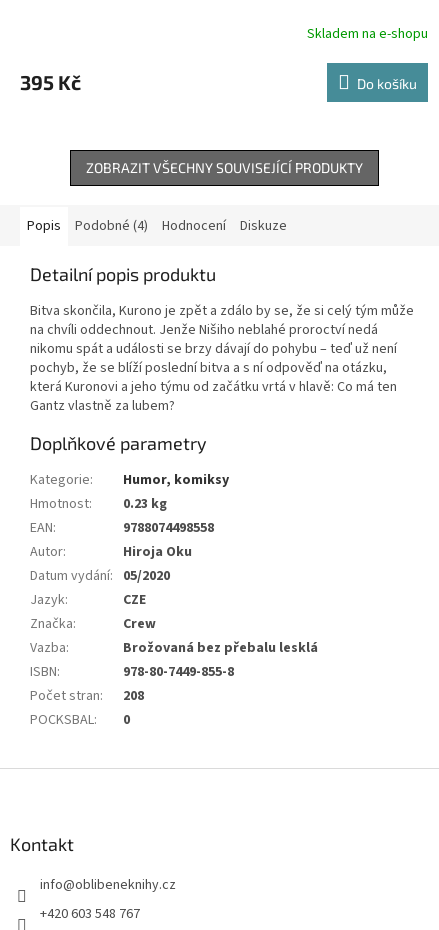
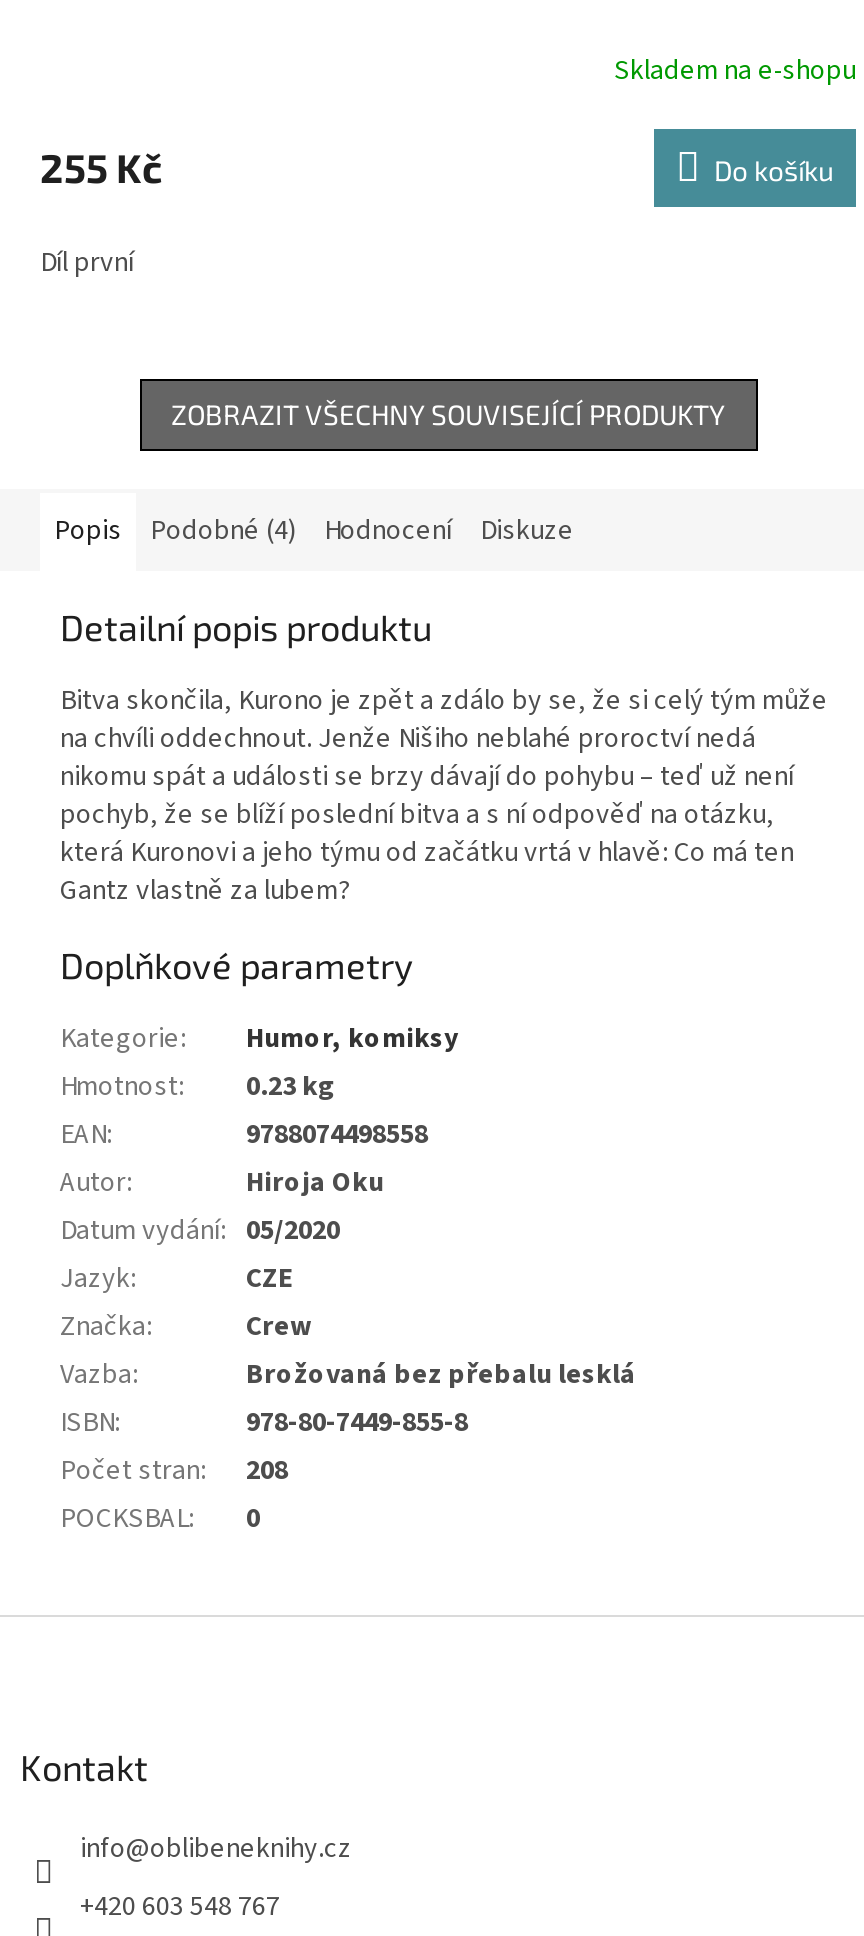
- 395 Kč
+ 255 Kč

+ Díl první
